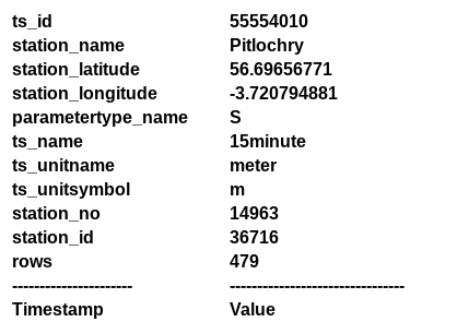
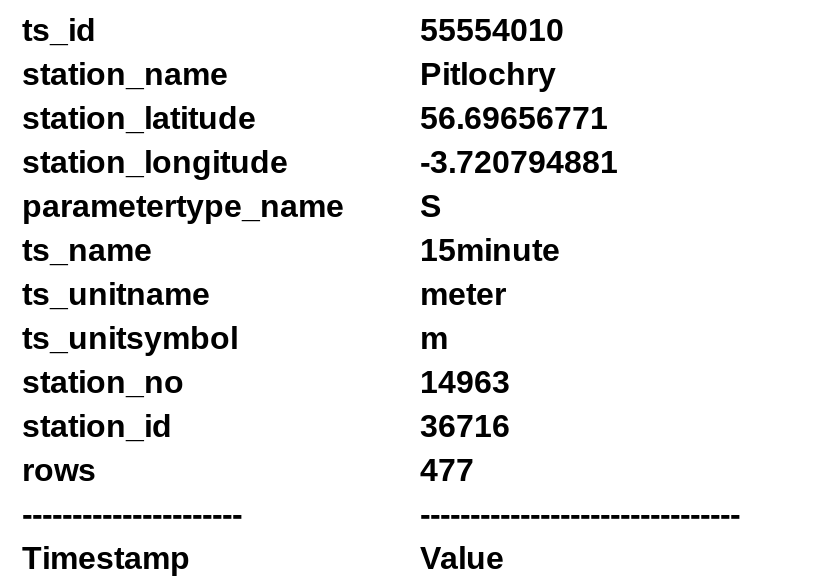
- 479
+ 477
